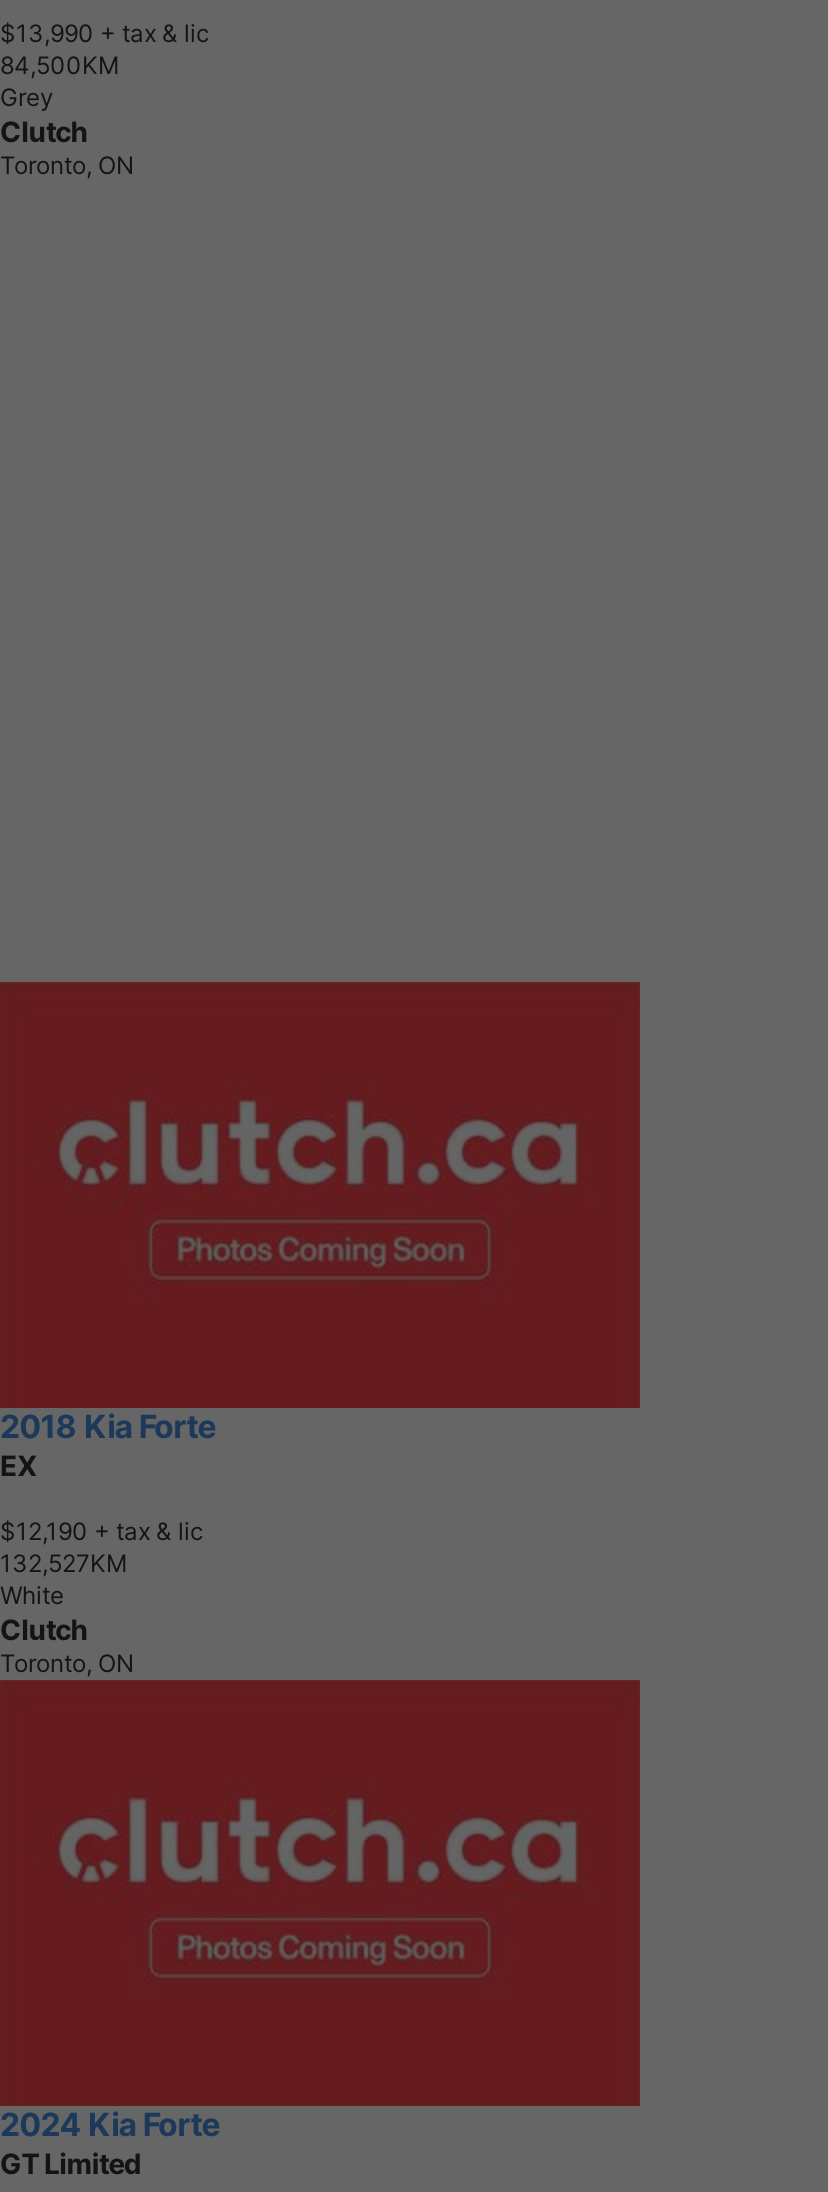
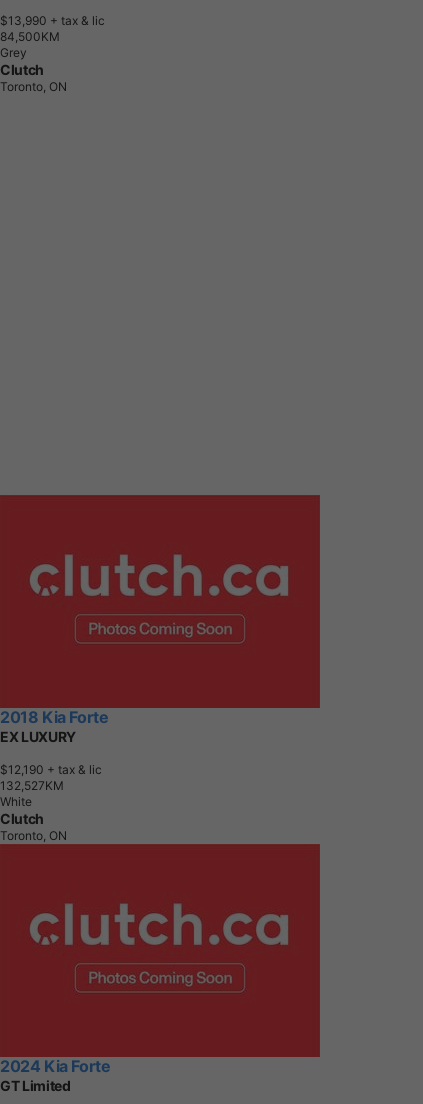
- EX
+ EX LUXURY
